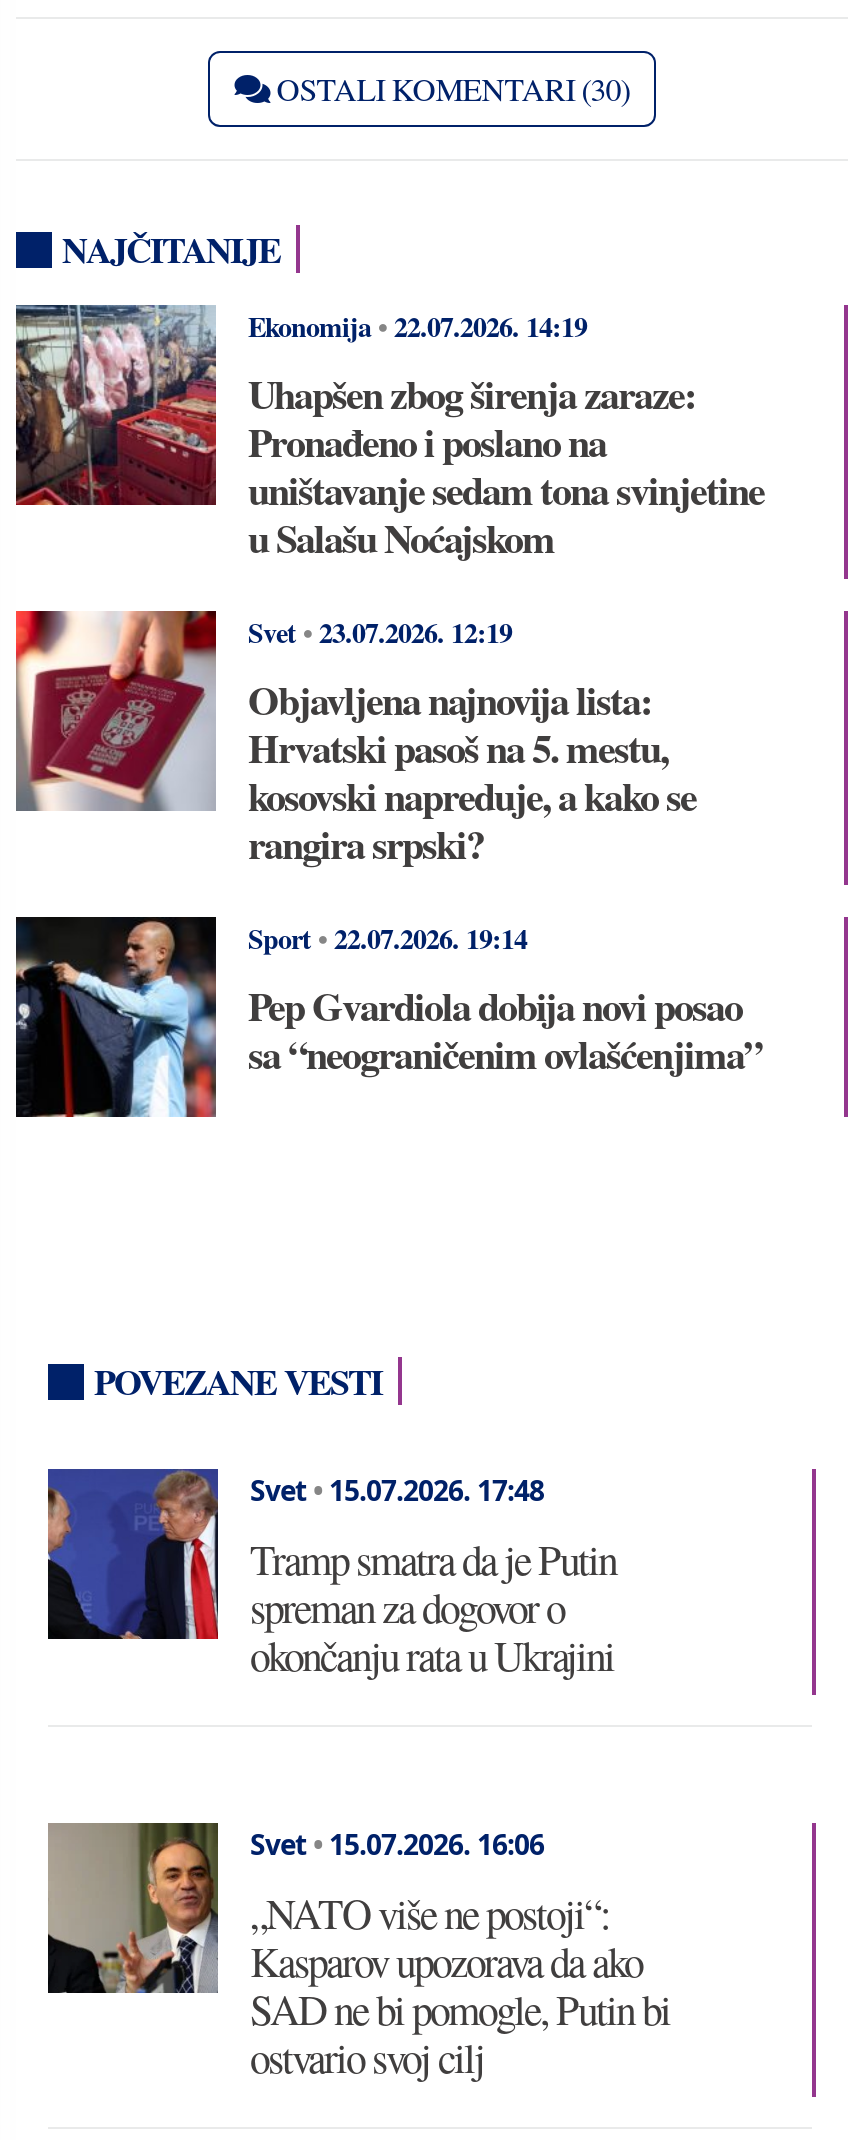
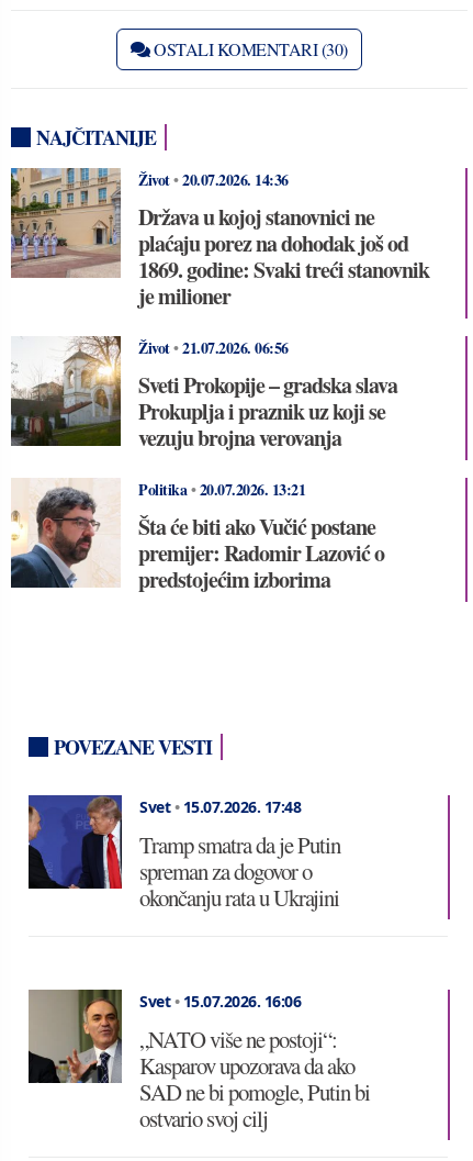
- [image]
- Ekonomija •22.07.2026. 14:19
- Uhapšen zbog širenja zaraze:
- Pronađeno i poslano na
- uništavanje sedam tona svinjetine
- u Salašu Noćajskom
+ [image]
+ Život •20.07.2026. 14:36
+ Država u kojoj stanovnici ne
+ plaćaju porez na dohodak još od
+ 1869. godine: Svaki treći stanovnik
+ je milioner

- [image]
- Svet •23.07.2026. 12:19
- Objavljena najnovija lista:
- Hrvatski pasoš na 5. mestu,
- kosovski napreduje, a kako se
- rangira srpski?
+ [image]
+ Život • 21.07.2026. 06:56
+ Sveti Prokopije – gradska slava
+ Prokuplja i praznik uz koji se
+ vezuju brojna verovanja

- [image]
- Sport •22.07.2026. 19:14
- Pep Gvardiola dobija novi posao
- sa “neograničenim ovlašćenjima”
+ [image]
+ Politika • 20.07.2026. 13:21
+ Šta će biti ako Vučić postane
+ premijer: Radomir Lazović o
+ predstojećim izborima
